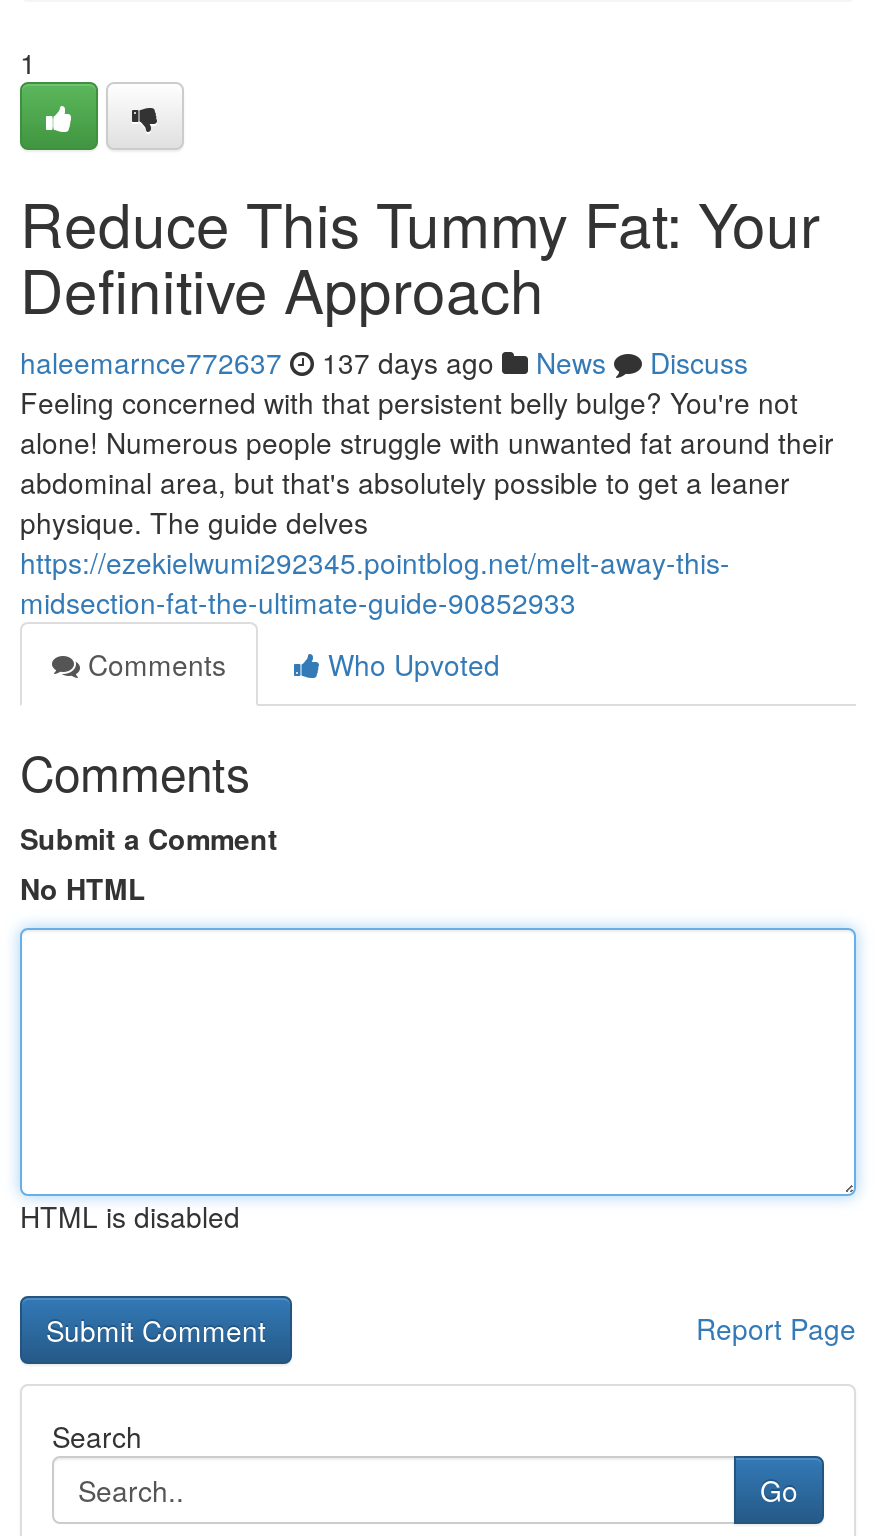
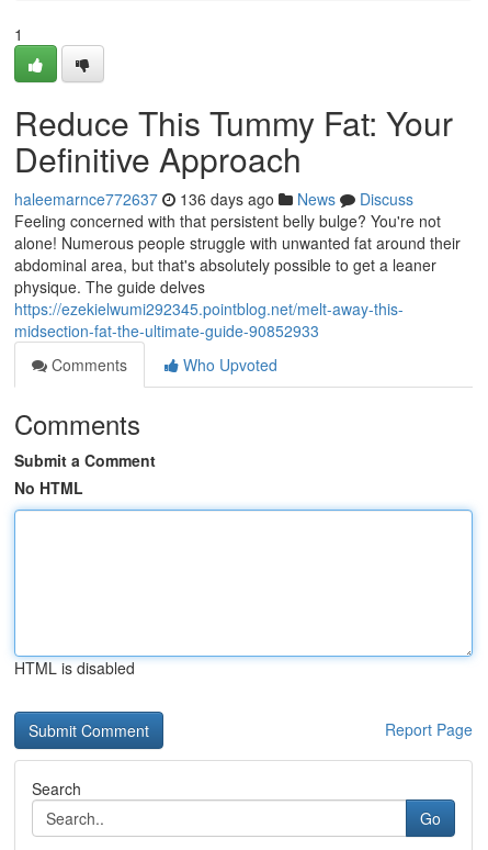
- haleemarnce772637 137 days ago News Discuss
+ haleemarnce772637 136 days ago News Discuss
